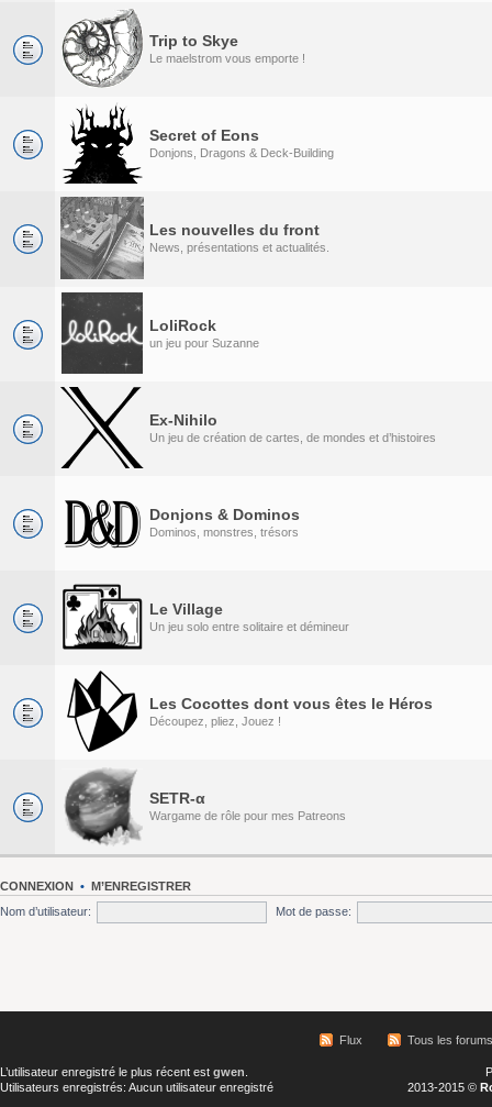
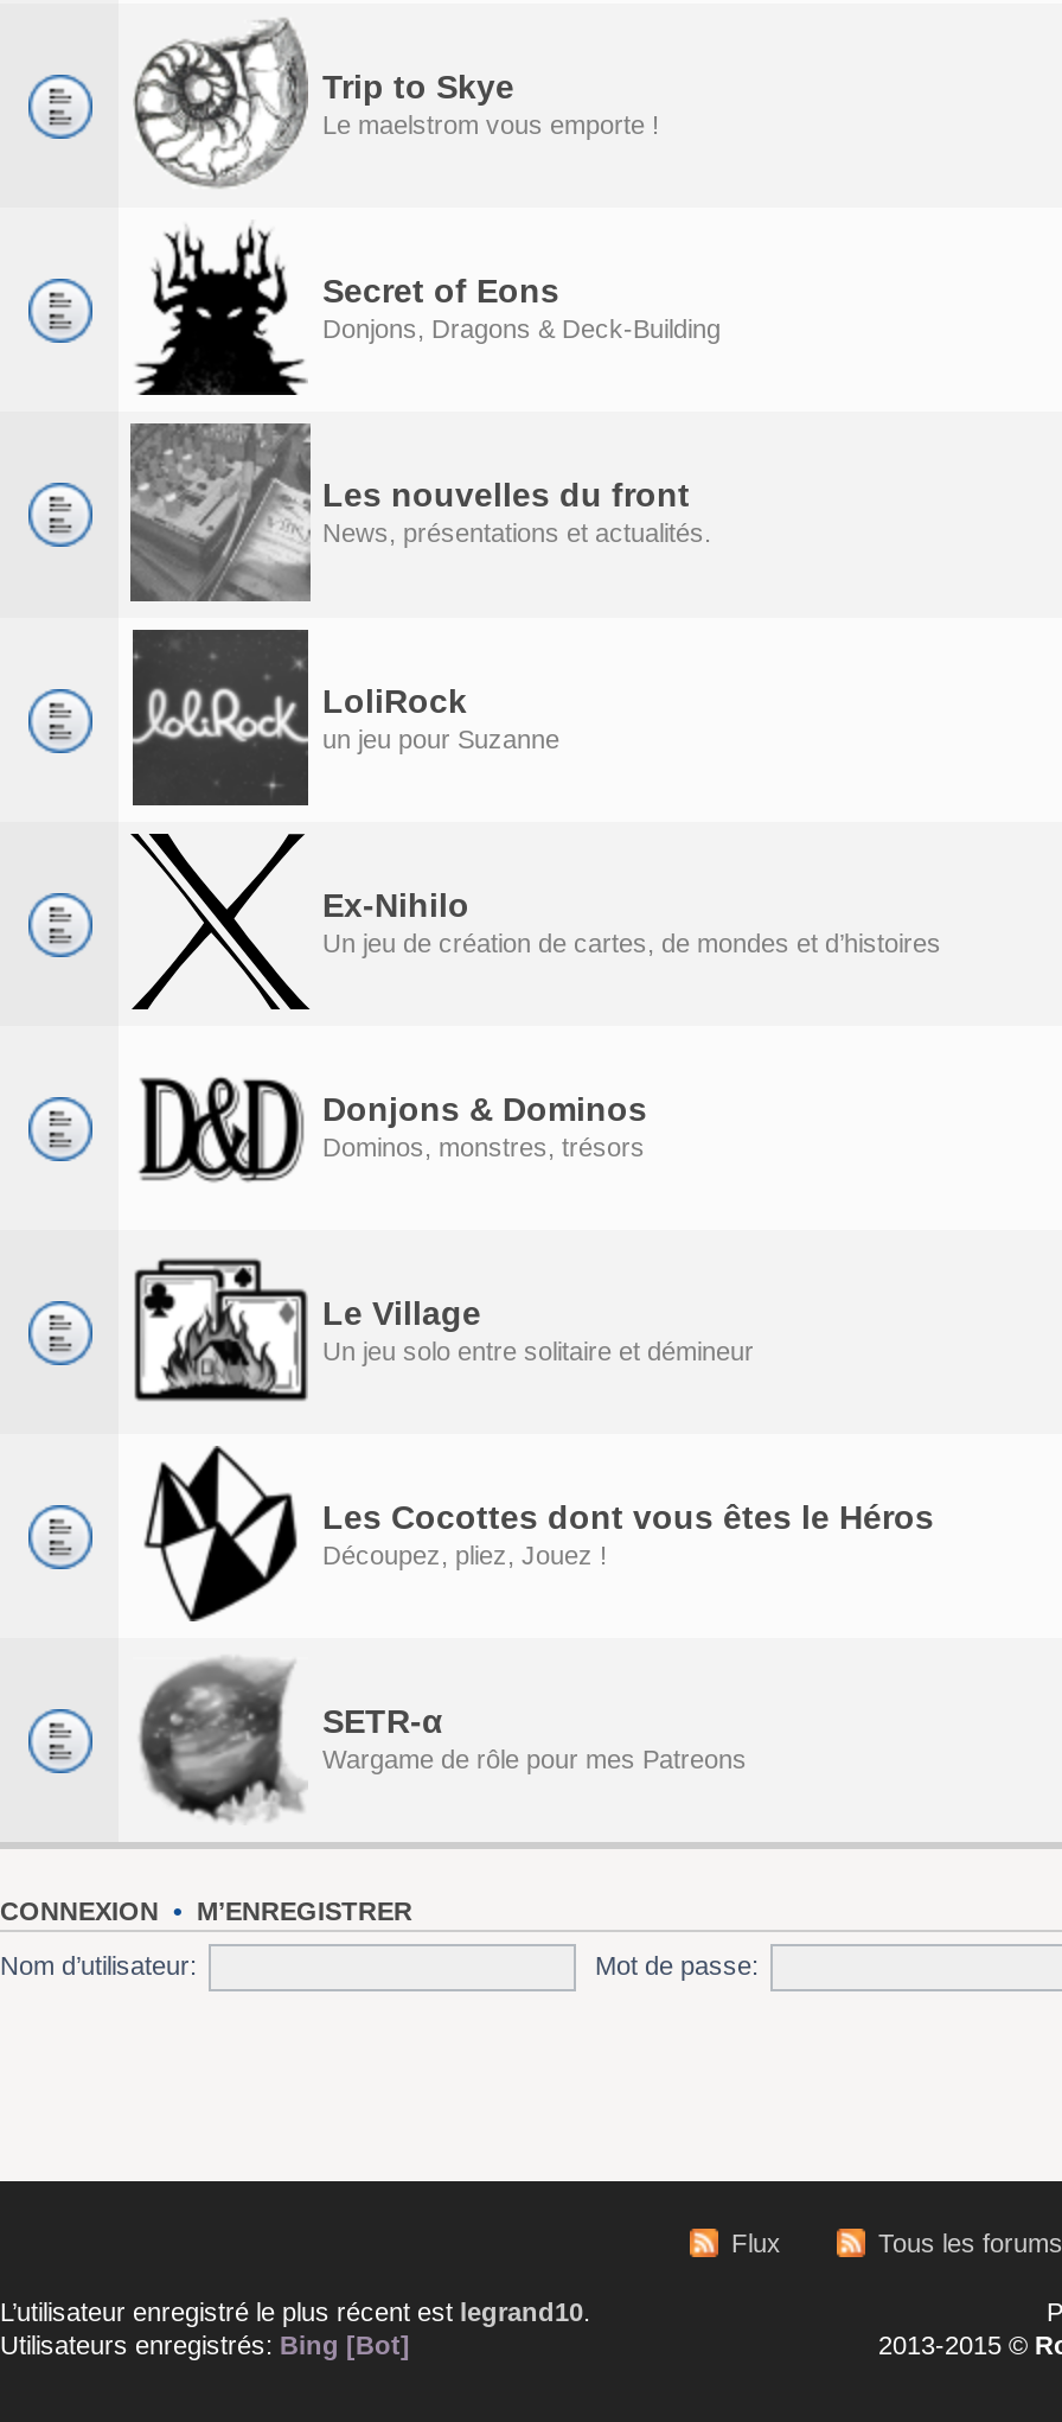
- L’utilisateur enregistré le plus récent est gwen.
- Utilisateurs enregistrés: Aucun utilisateur enregistré
+ L’utilisateur enregistré le plus récent est legrand10.
+ Utilisateurs enregistrés: Bing [Bot]
